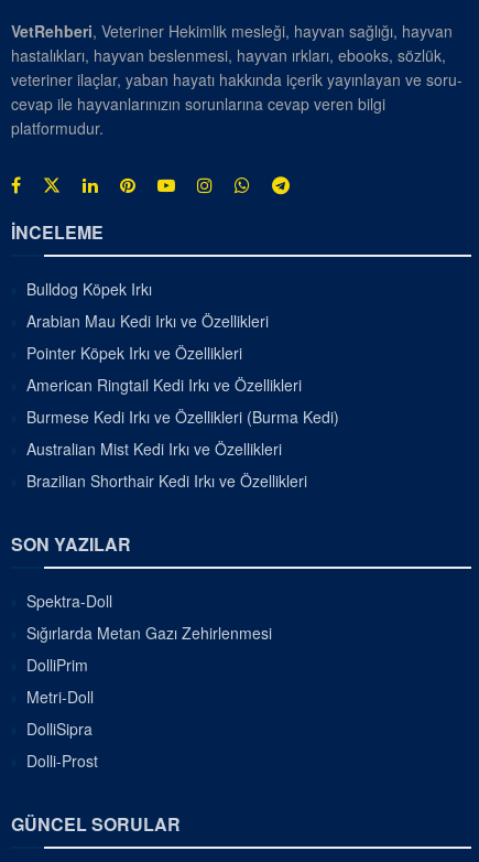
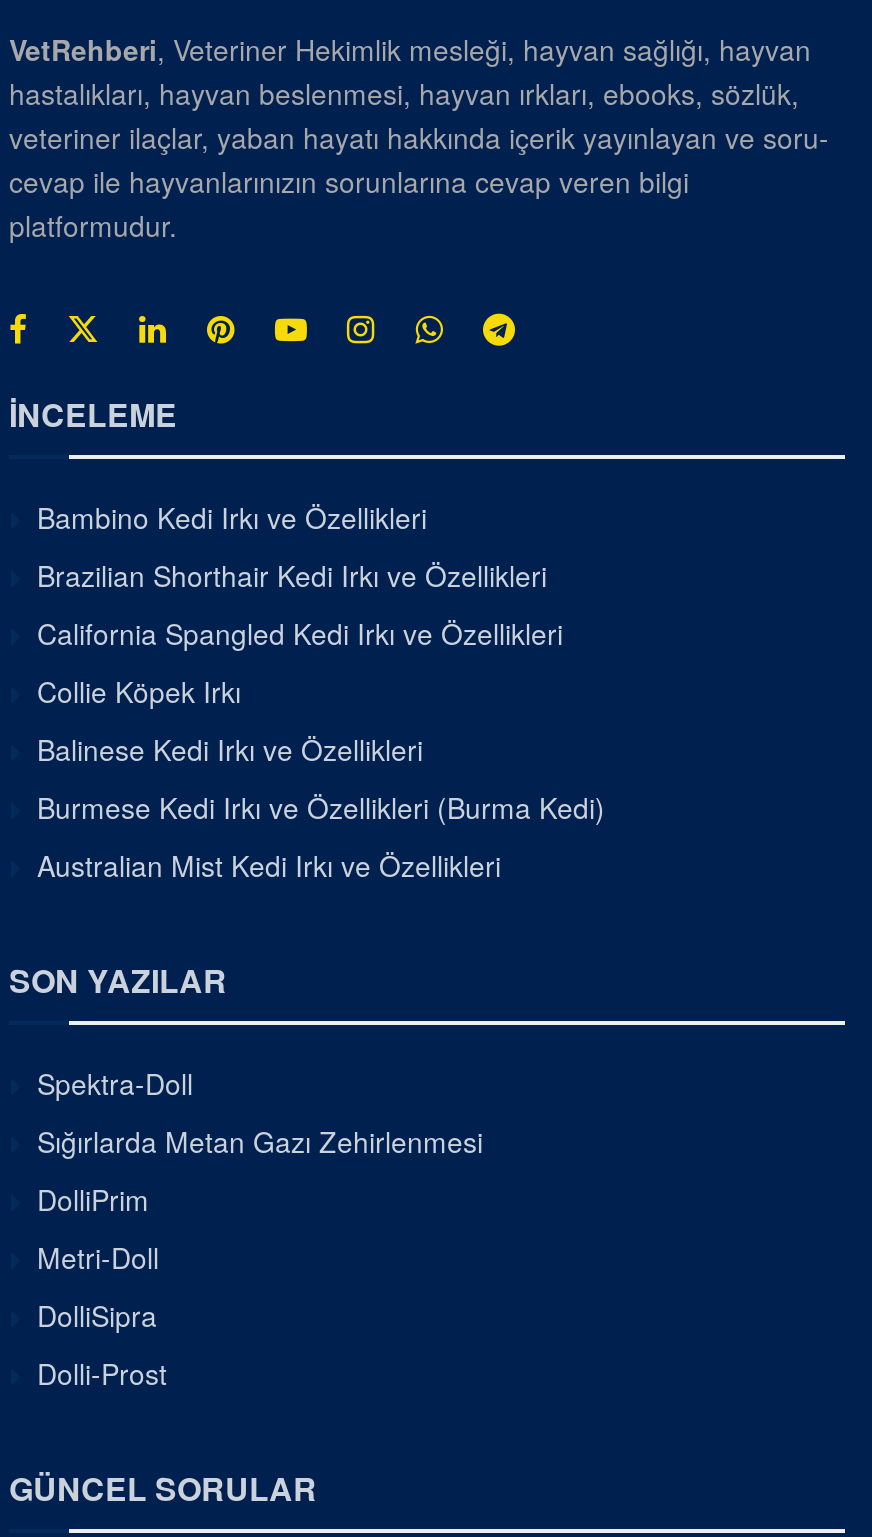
- Bulldog Köpek Irkı
- Arabian Mau Kedi Irkı ve Özellikleri
- Pointer Köpek Irkı ve Özellikleri
- American Ringtail Kedi Irkı ve Özellikleri
+ Bambino Kedi Irkı ve Özellikleri
+ California Spangled Kedi Irkı ve Özellikleri
+ Collie Köpek Irkı
+ Balinese Kedi Irkı ve Özellikleri

moved down: Burmese Kedi Irkı ve Özellikleri (Burma Kedi) | Australian Mist Kedi Irkı ve Özellikleri

moved up: Brazilian Shorthair Kedi Irkı ve Özellikleri
